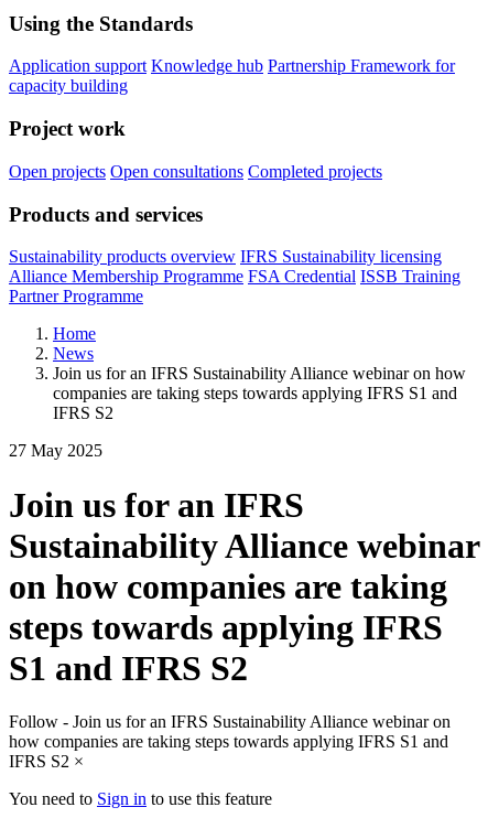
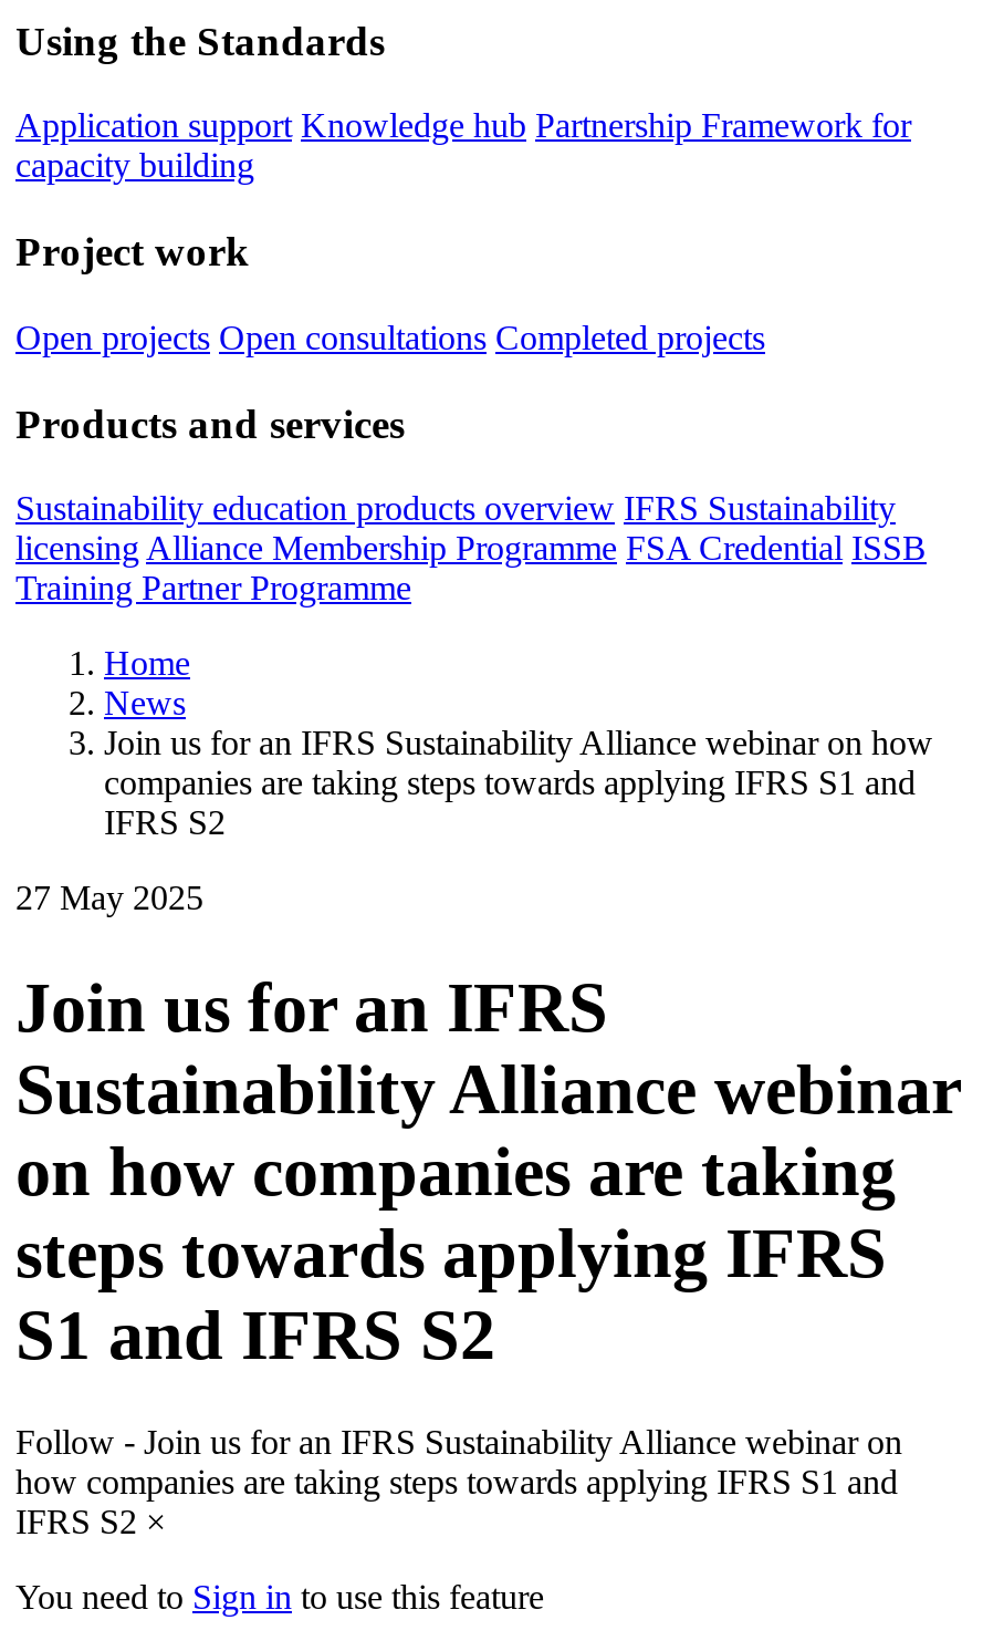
- Sustainability products overview IFRS Sustainability licensing
- Alliance Membership Programme FSA Credential ISSB Training
- Partner Programme
+ Sustainability education products overview IFRS Sustainability
+ licensing Alliance Membership Programme FSA Credential ISSB
+ Training Partner Programme
